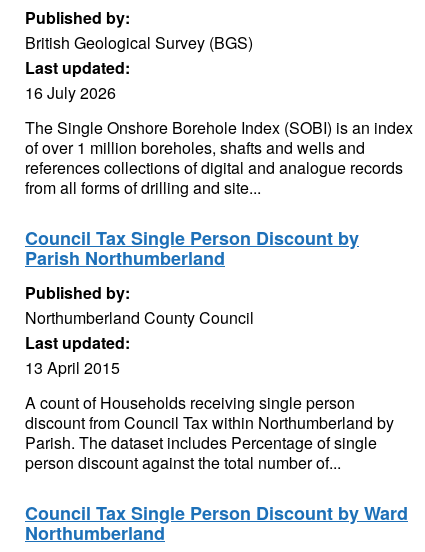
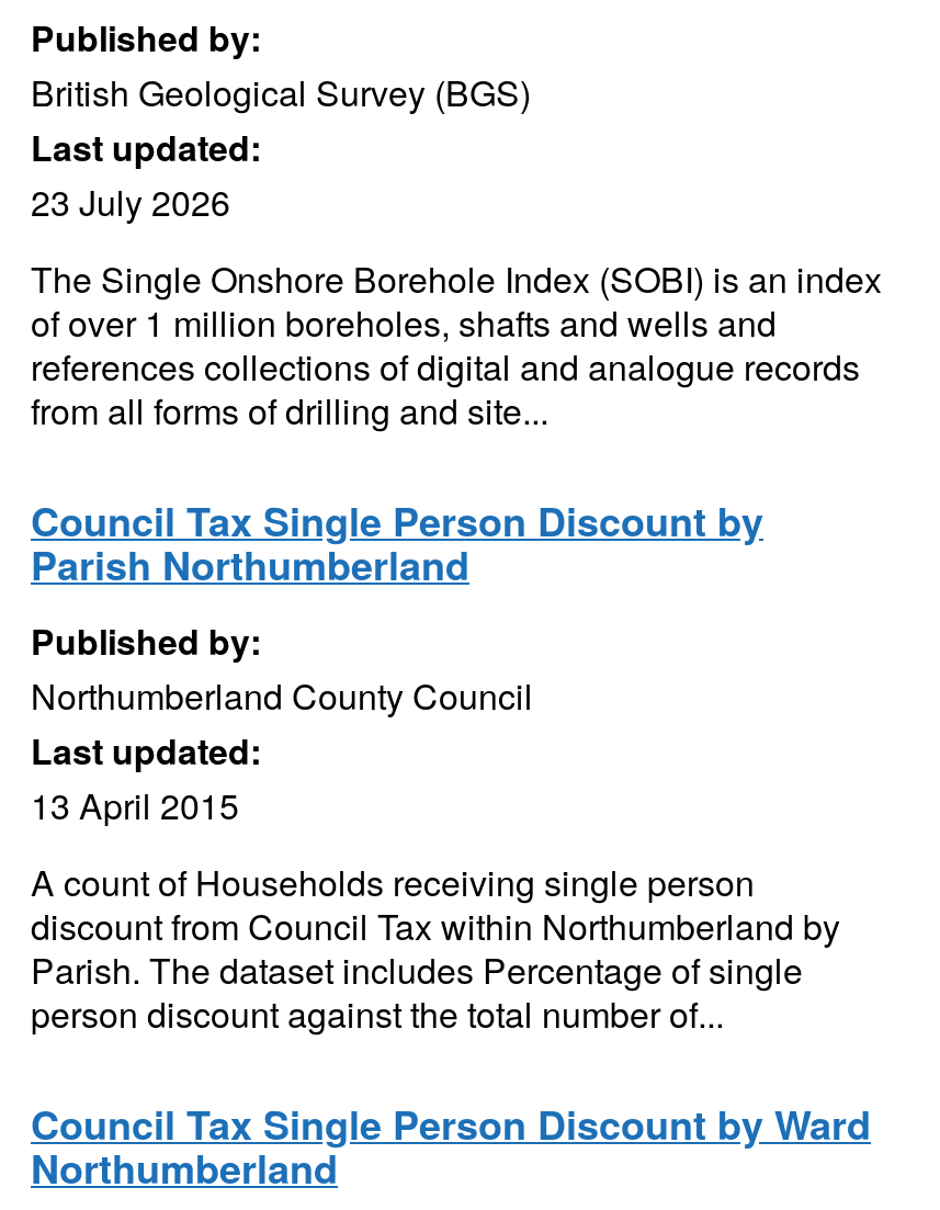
- 16 July 2026
+ 23 July 2026
